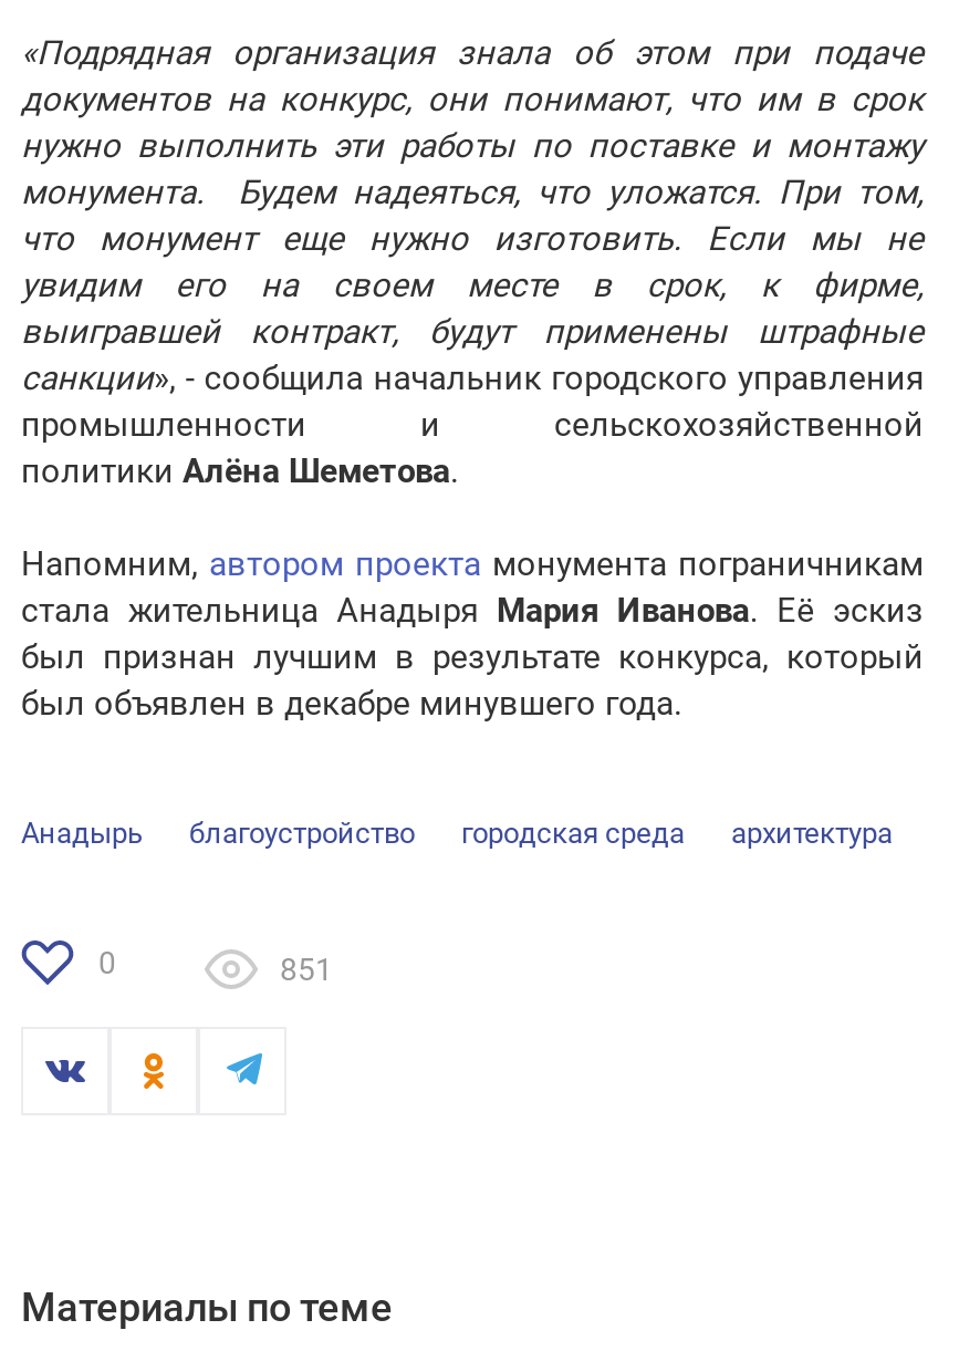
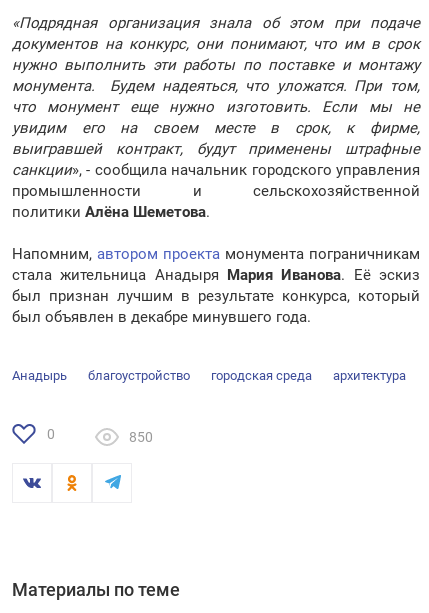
- 851
+ 850
